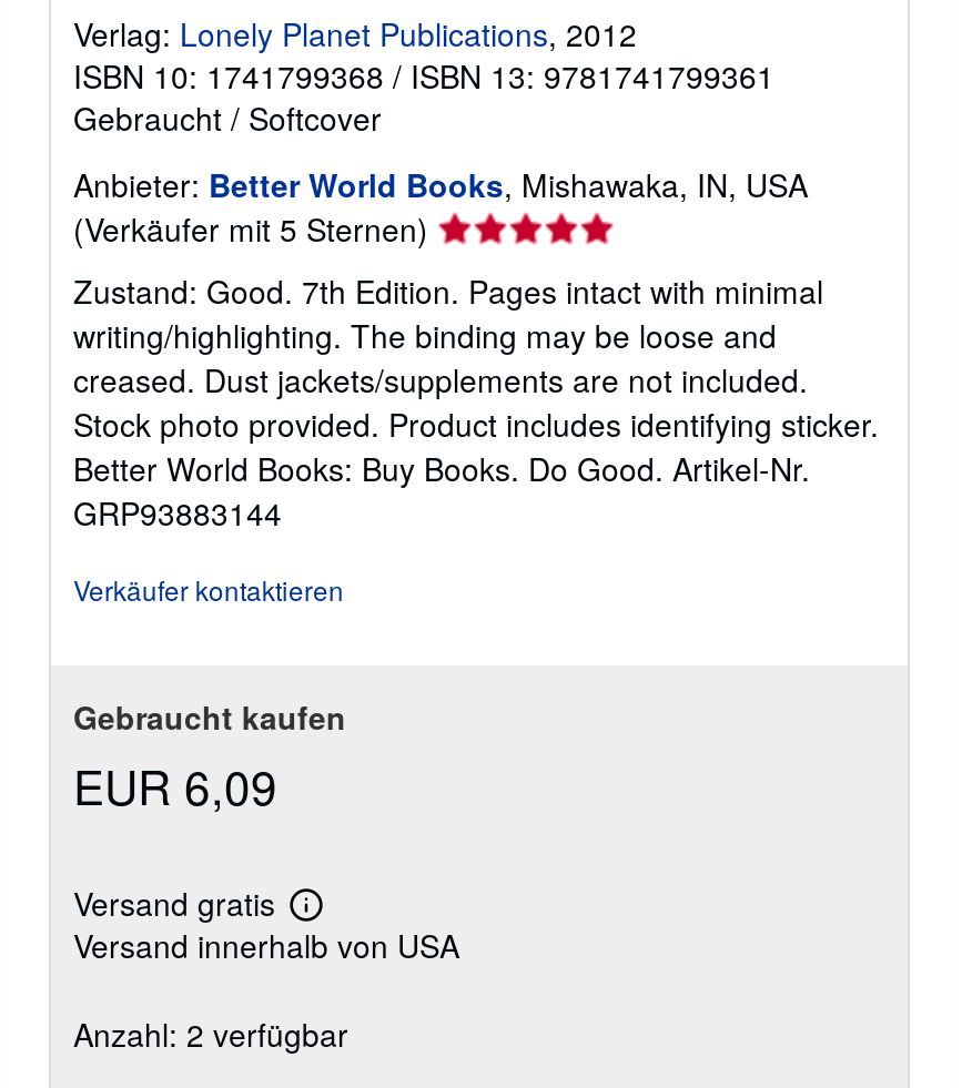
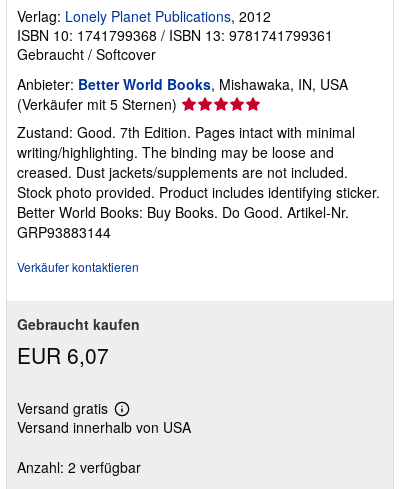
- EUR 6,09
+ EUR 6,07
